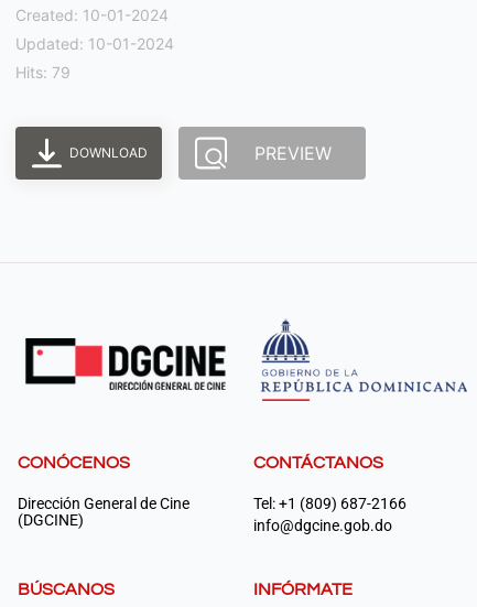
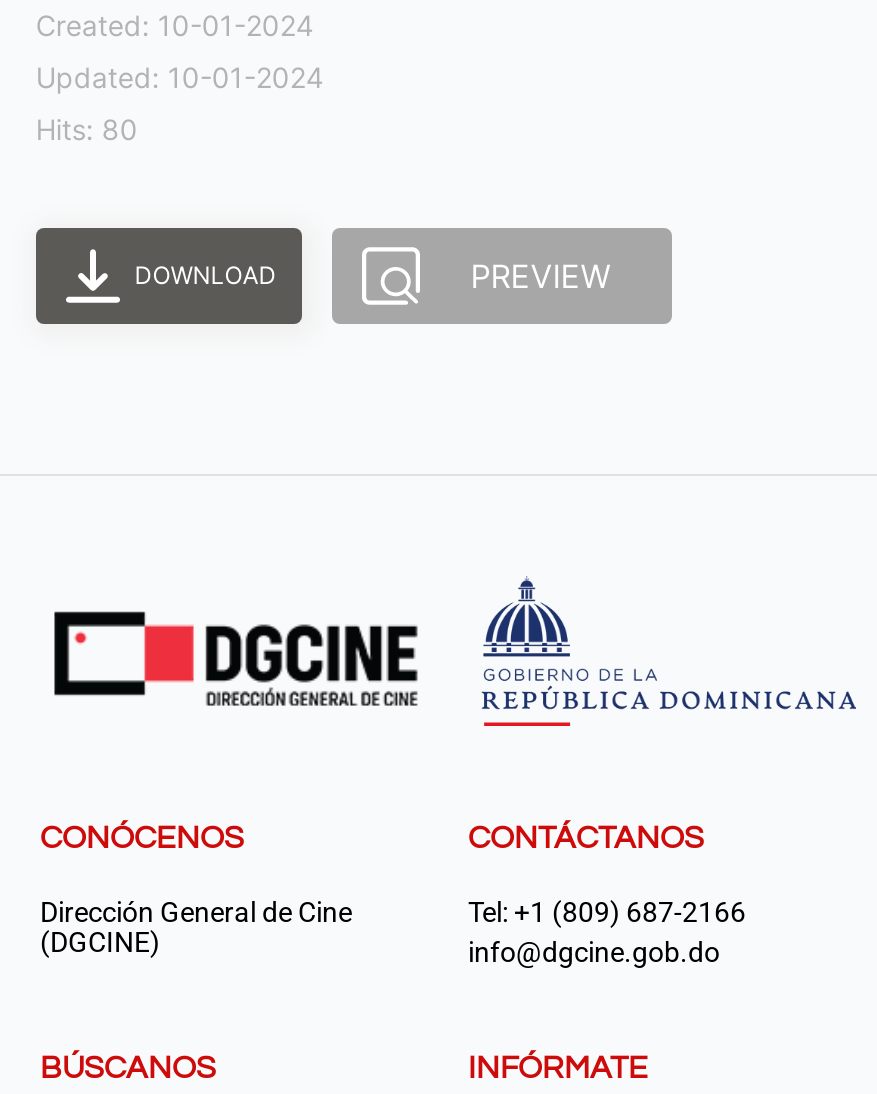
- Hits: 79
+ Hits: 80
